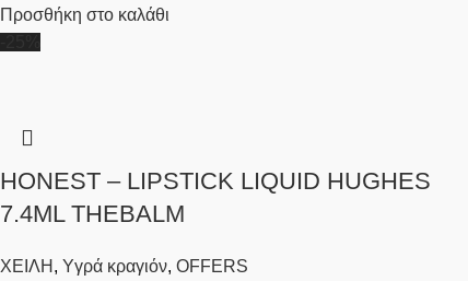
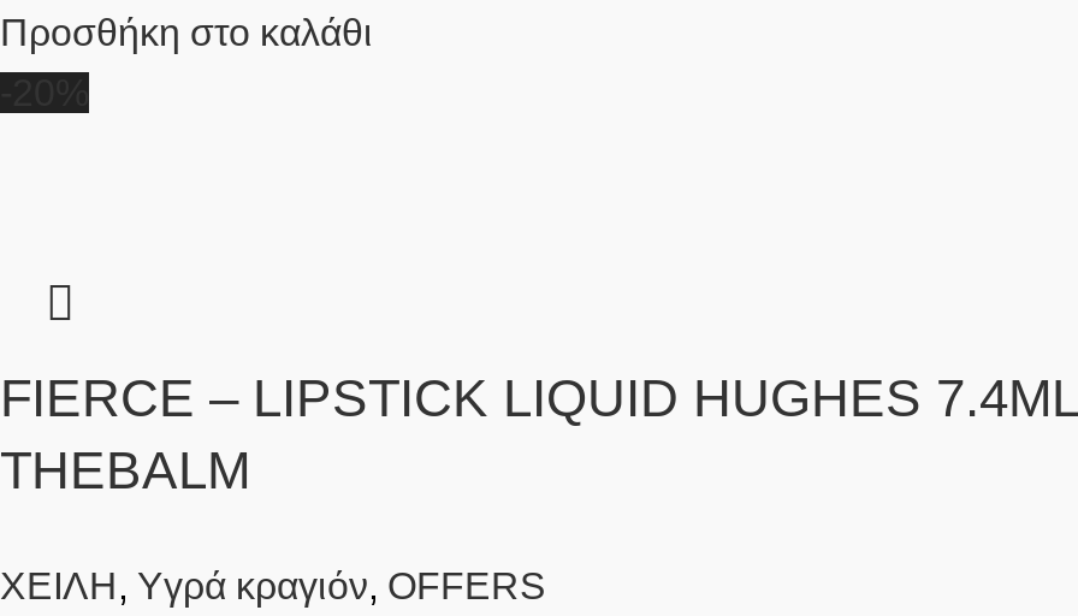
- -25%
+ -20%

- HONEST – LIPSTICK LIQUID HUGHES
- 7.4ML THEBALM
+ FIERCE – LIPSTICK LIQUID HUGHES 7.4ML
+ THEBALM
